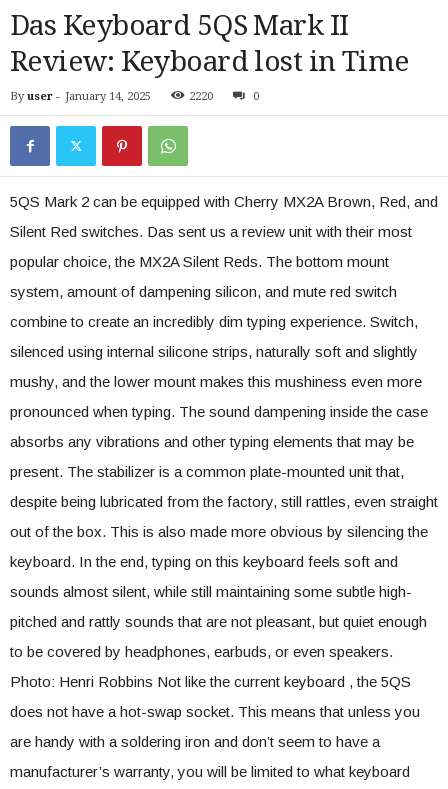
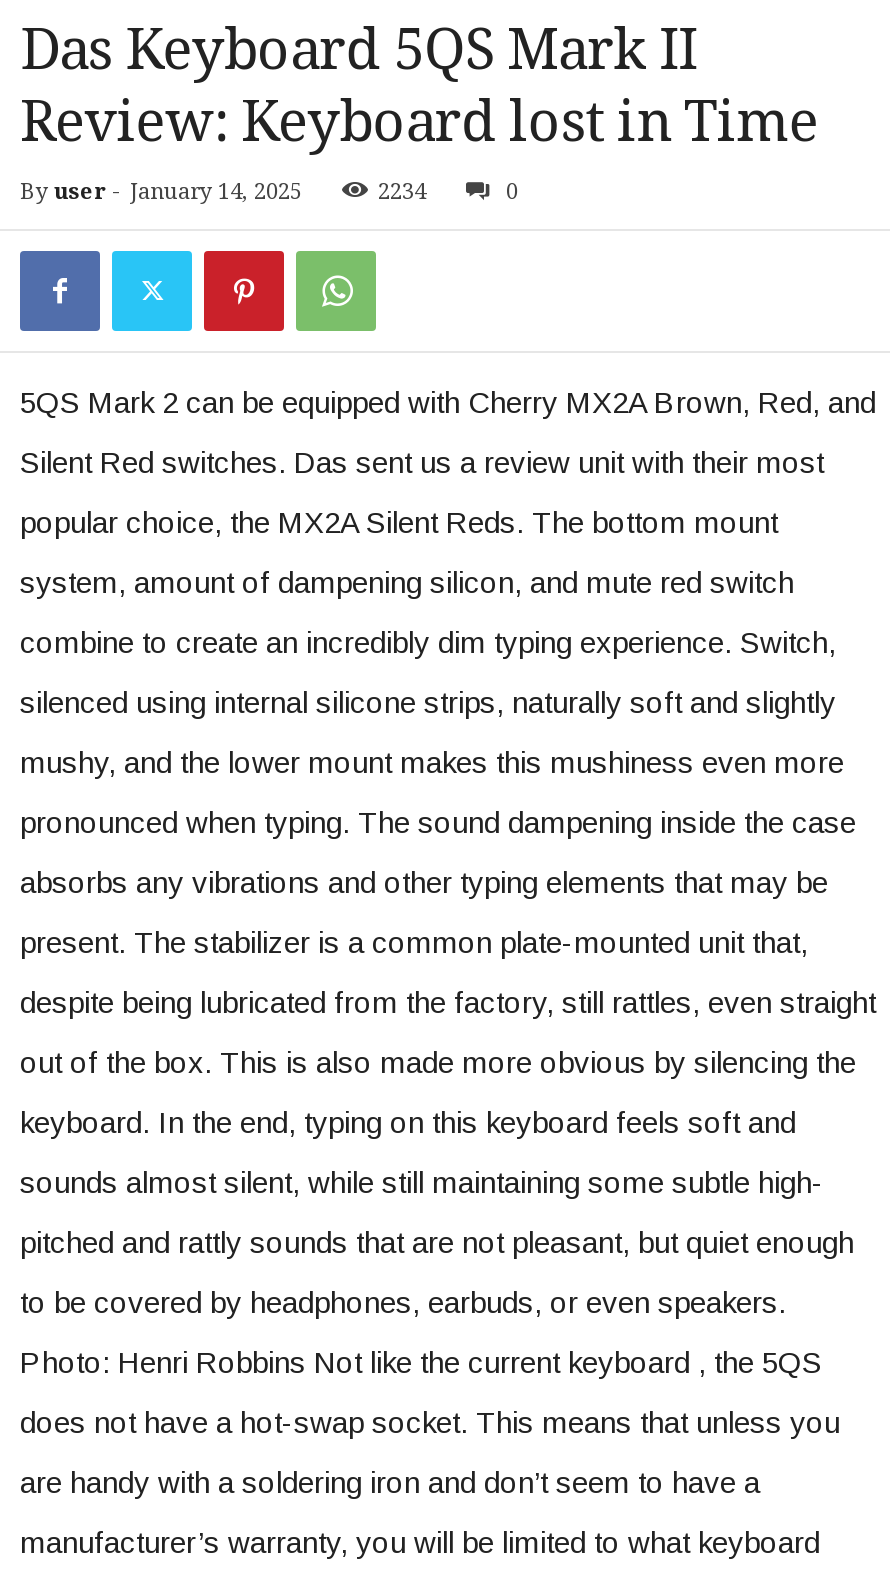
- 2220
+ 2234
